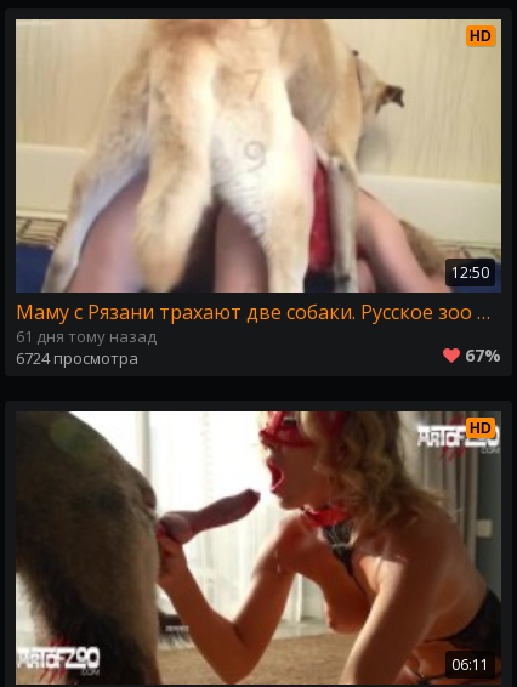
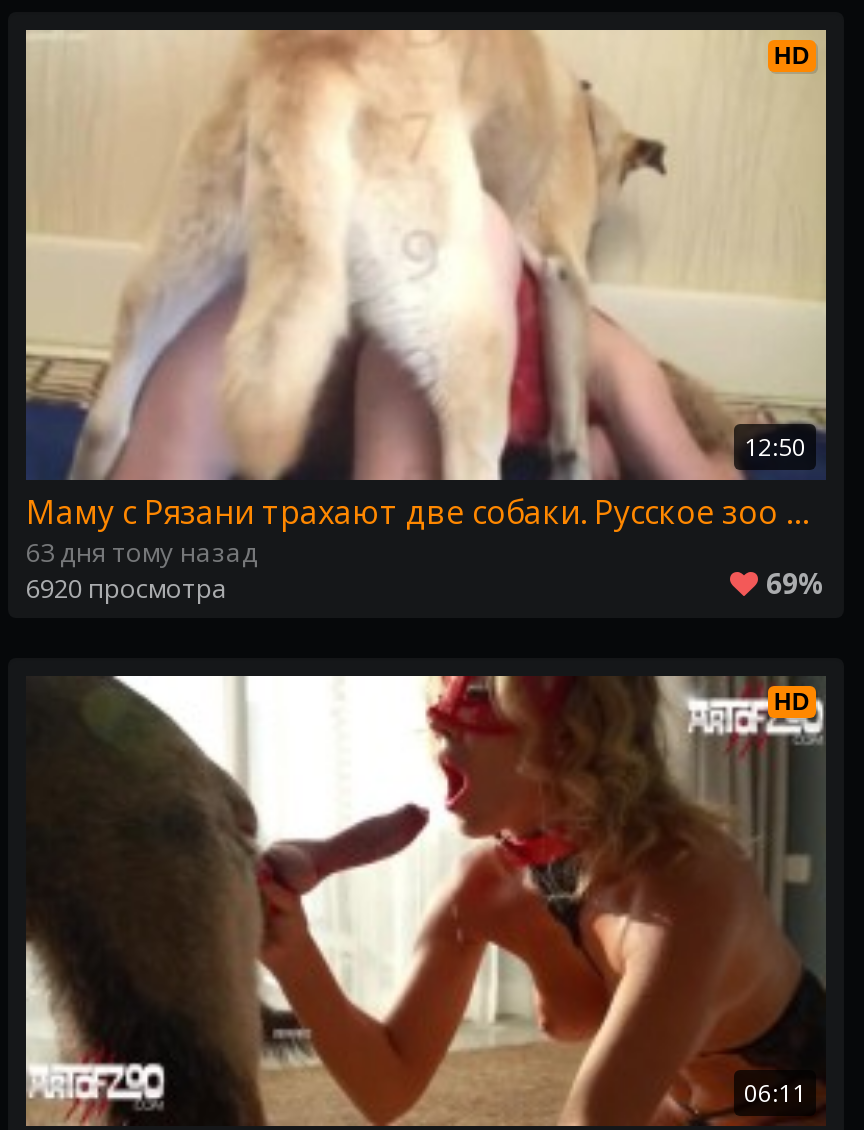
- 61 дня тому назад
+ 63 дня тому назад

- 6724 просмотра
+ 6920 просмотра

- 67%
+ 69%
